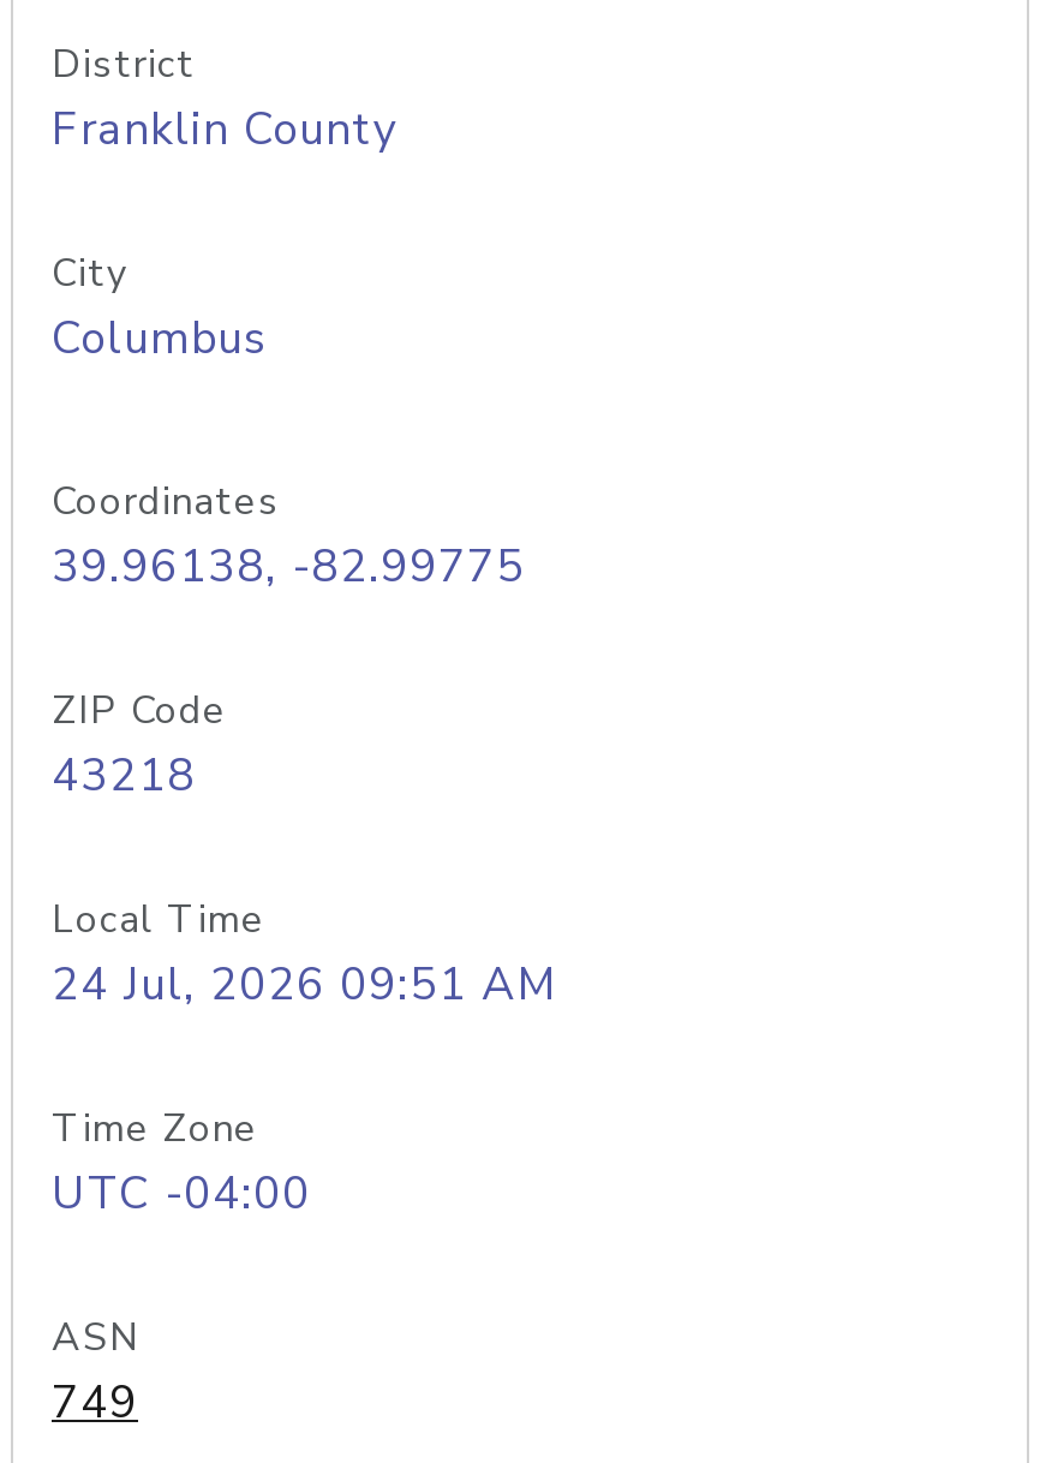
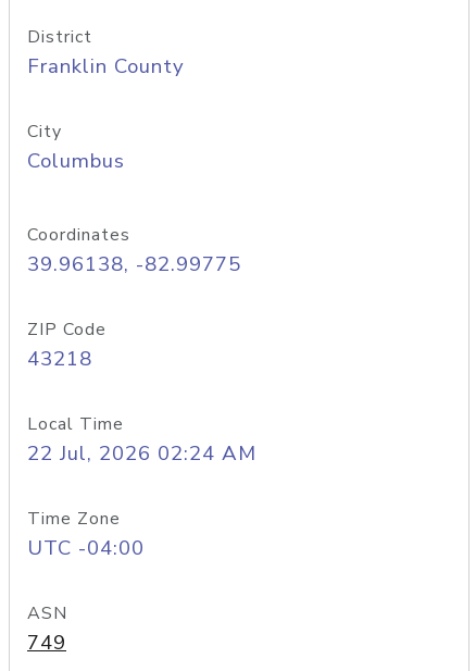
- 24 Jul, 2026 09:51 AM
+ 22 Jul, 2026 02:24 AM
